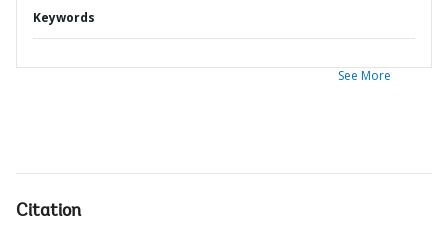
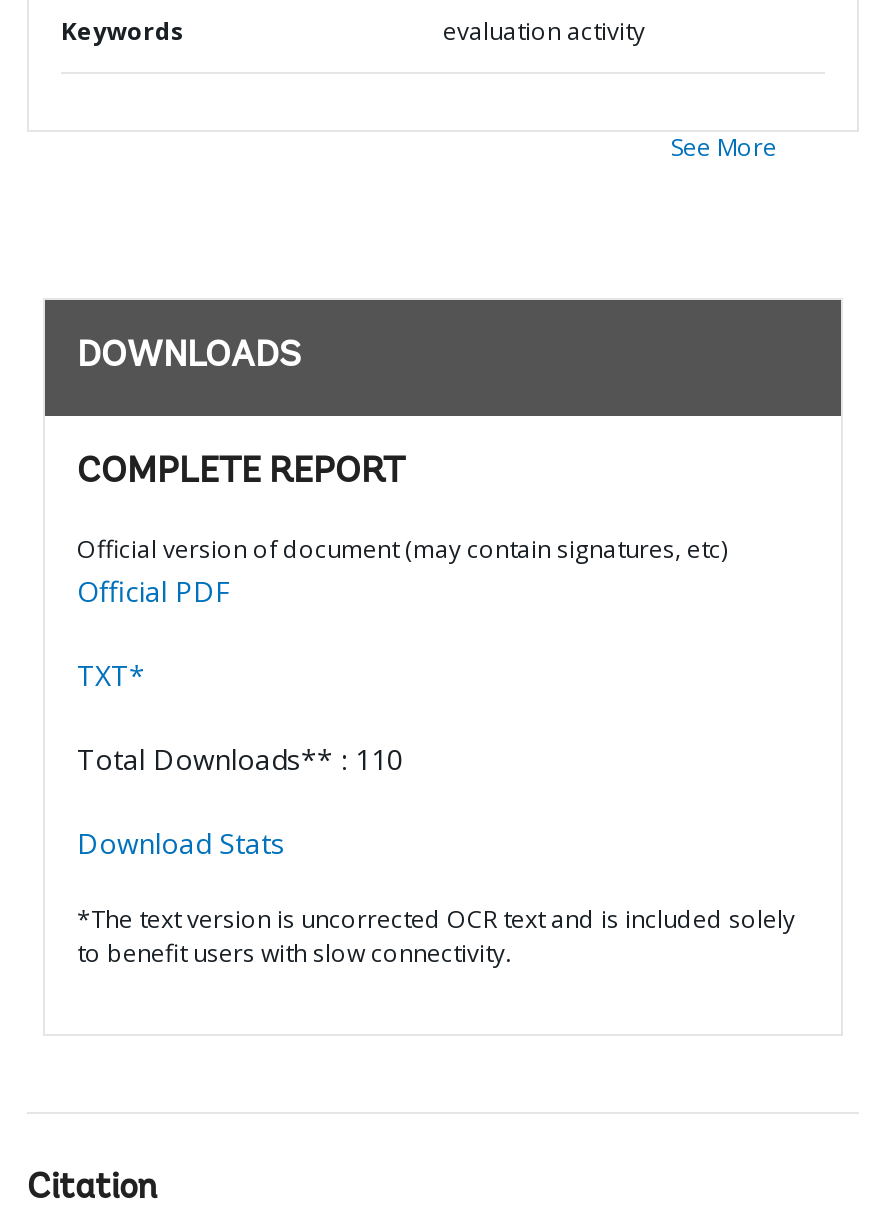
+ evaluation activity

+ DOWNLOADS
+ COMPLETE REPORT
+ Official version of document (may contain signatures, etc)
+ Official PDF
+ TXT*
+ Total Downloads** : 110
+ Download Stats
+ *The text version is uncorrected OCR text and is included solely
+ to benefit users with slow connectivity.
